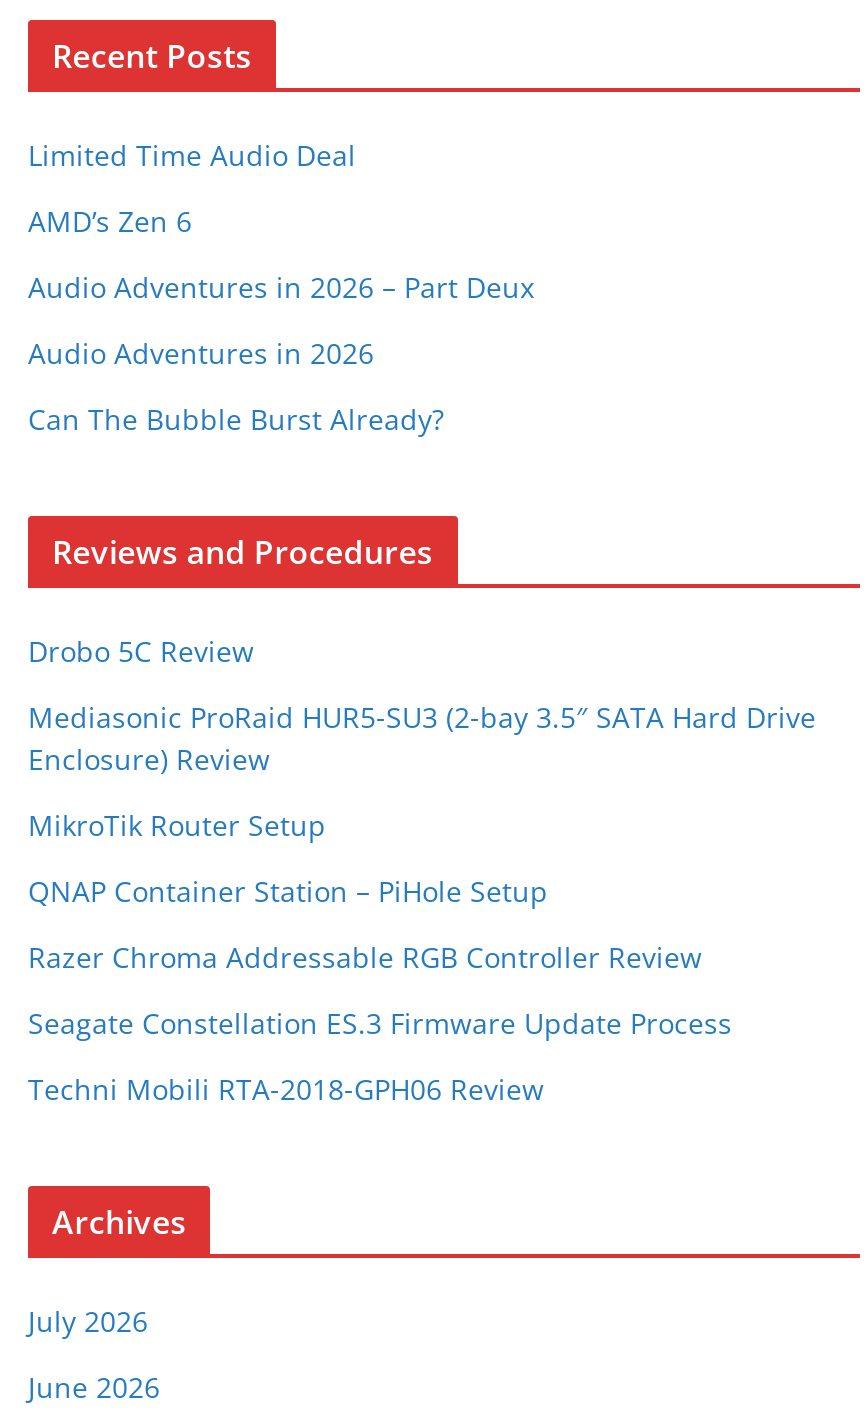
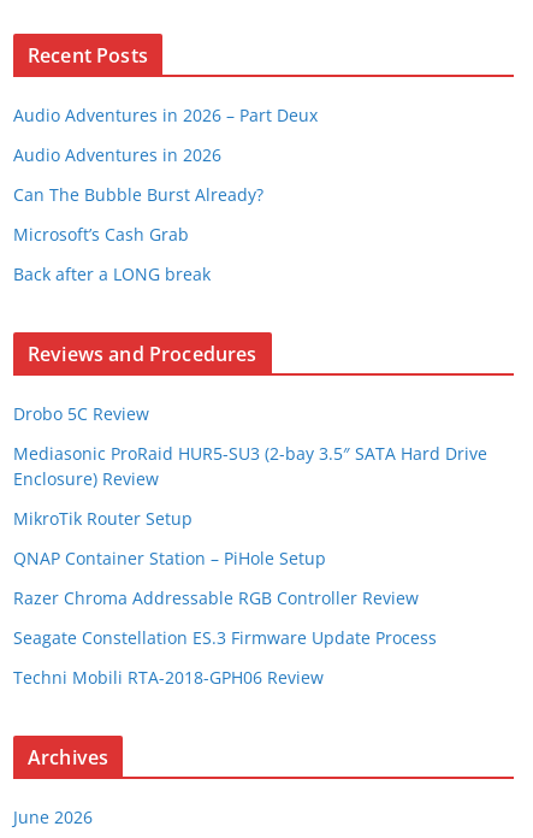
- Limited Time Audio Deal
- AMD’s Zen 6

moved up: Audio Adventures in 2026 – Part Deux | Audio Adventures in 2026 | Can The Bubble Burst Already?

+ Microsoft’s Cash Grab
+ Back after a LONG break

- July 2026
